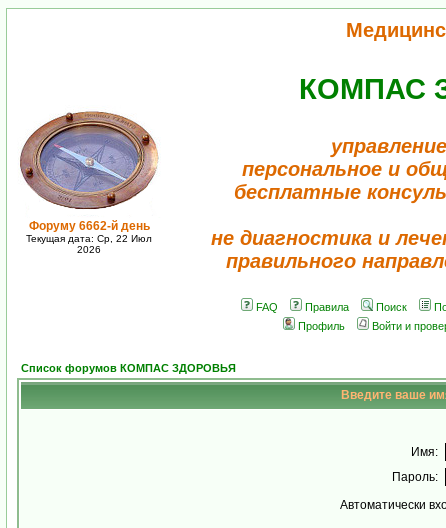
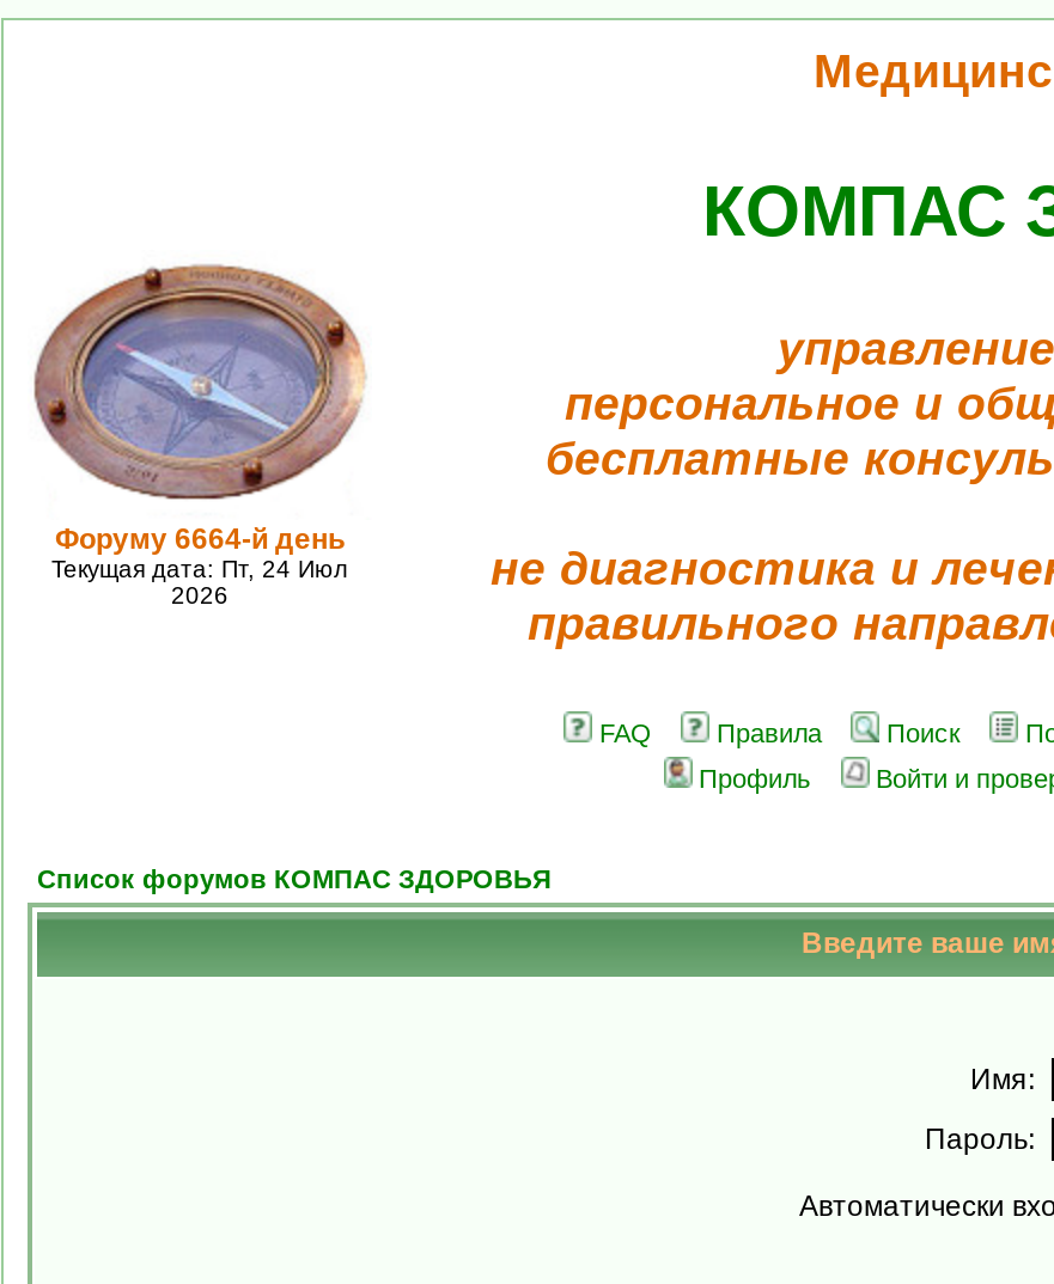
- Форуму 6662-й день
+ Форуму 6664-й день

- Текущая дата: Ср, 22 Июл
+ Текущая дата: Пт, 24 Июл
